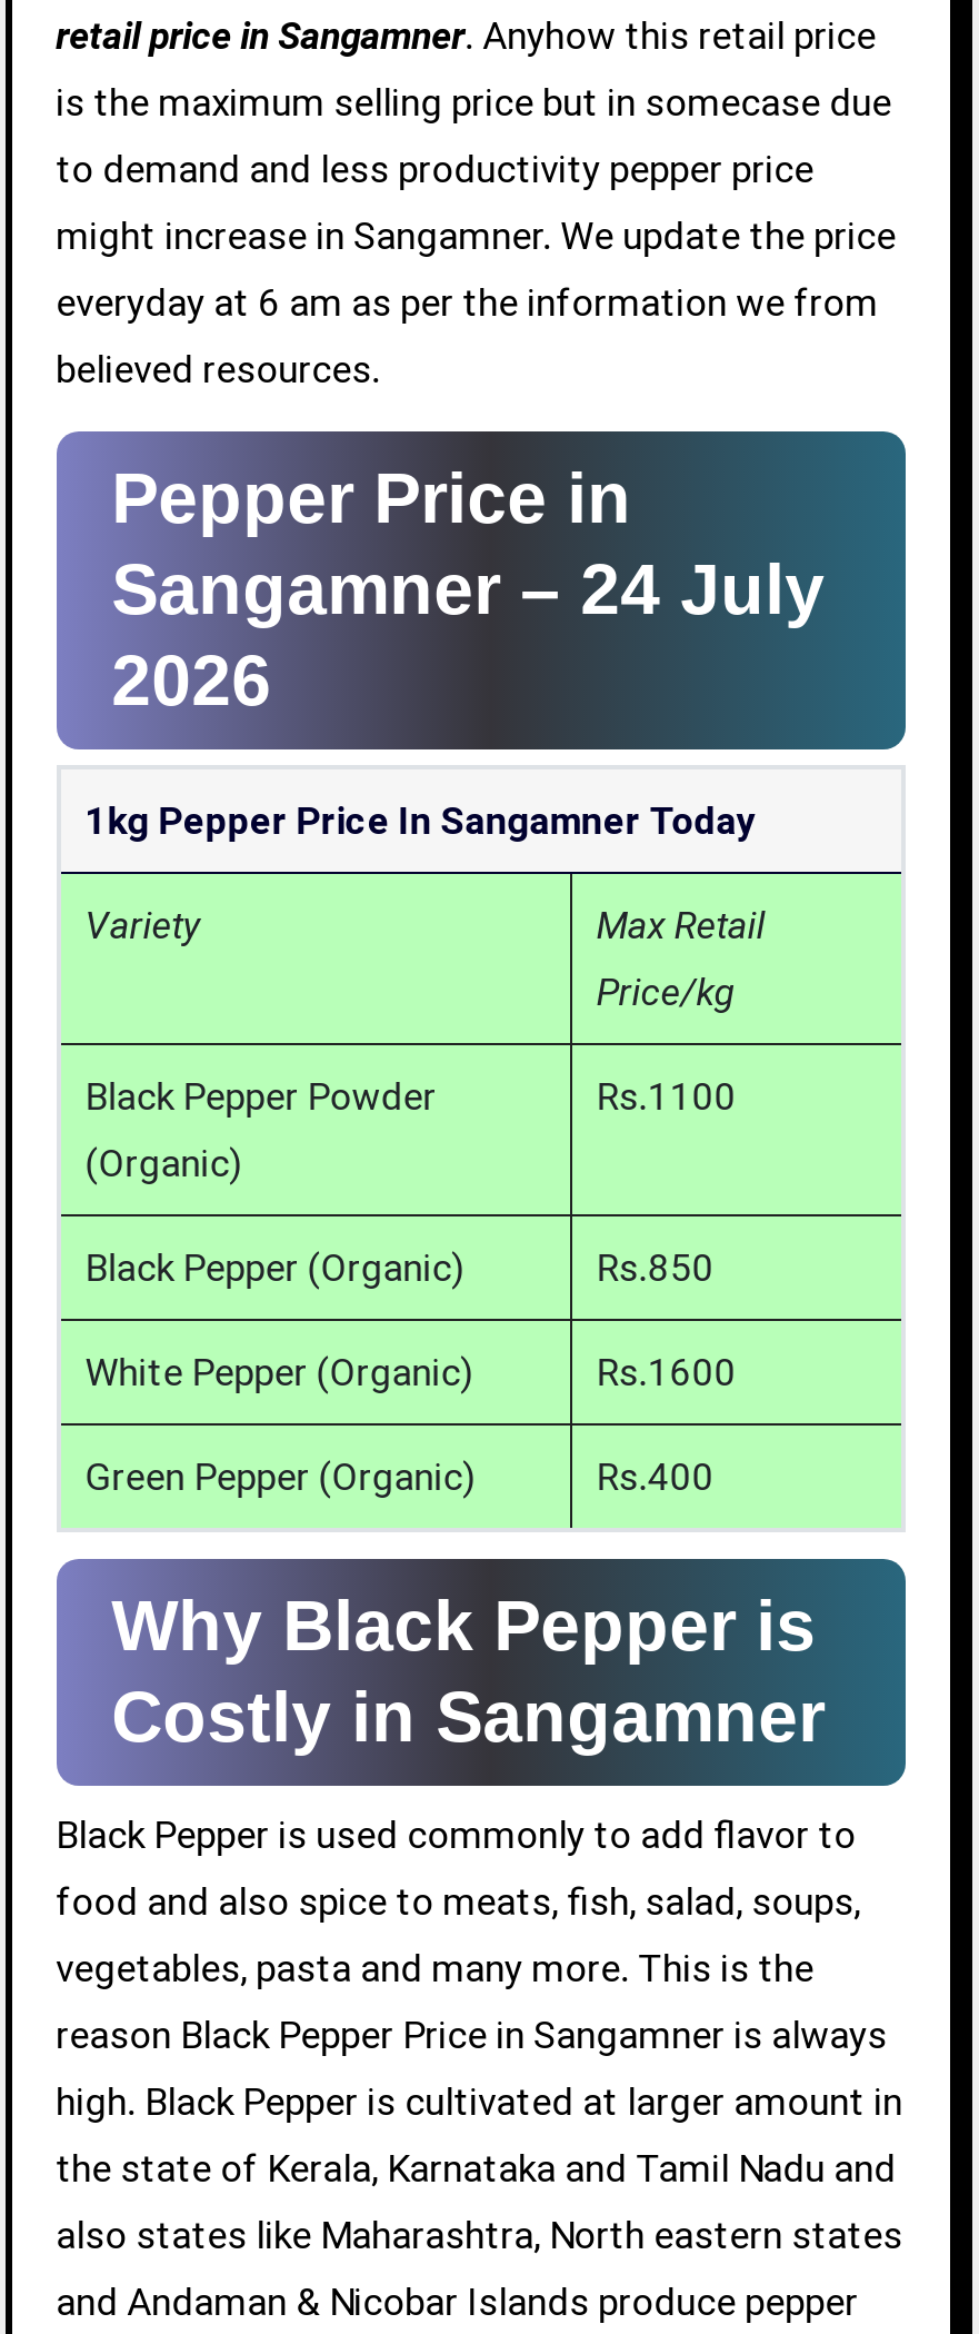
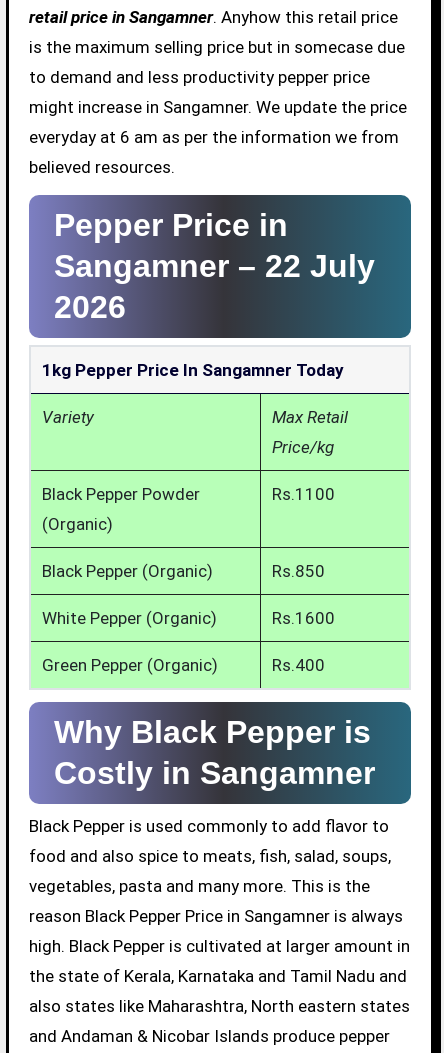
- Sangamner – 24 July
+ Sangamner – 22 July
